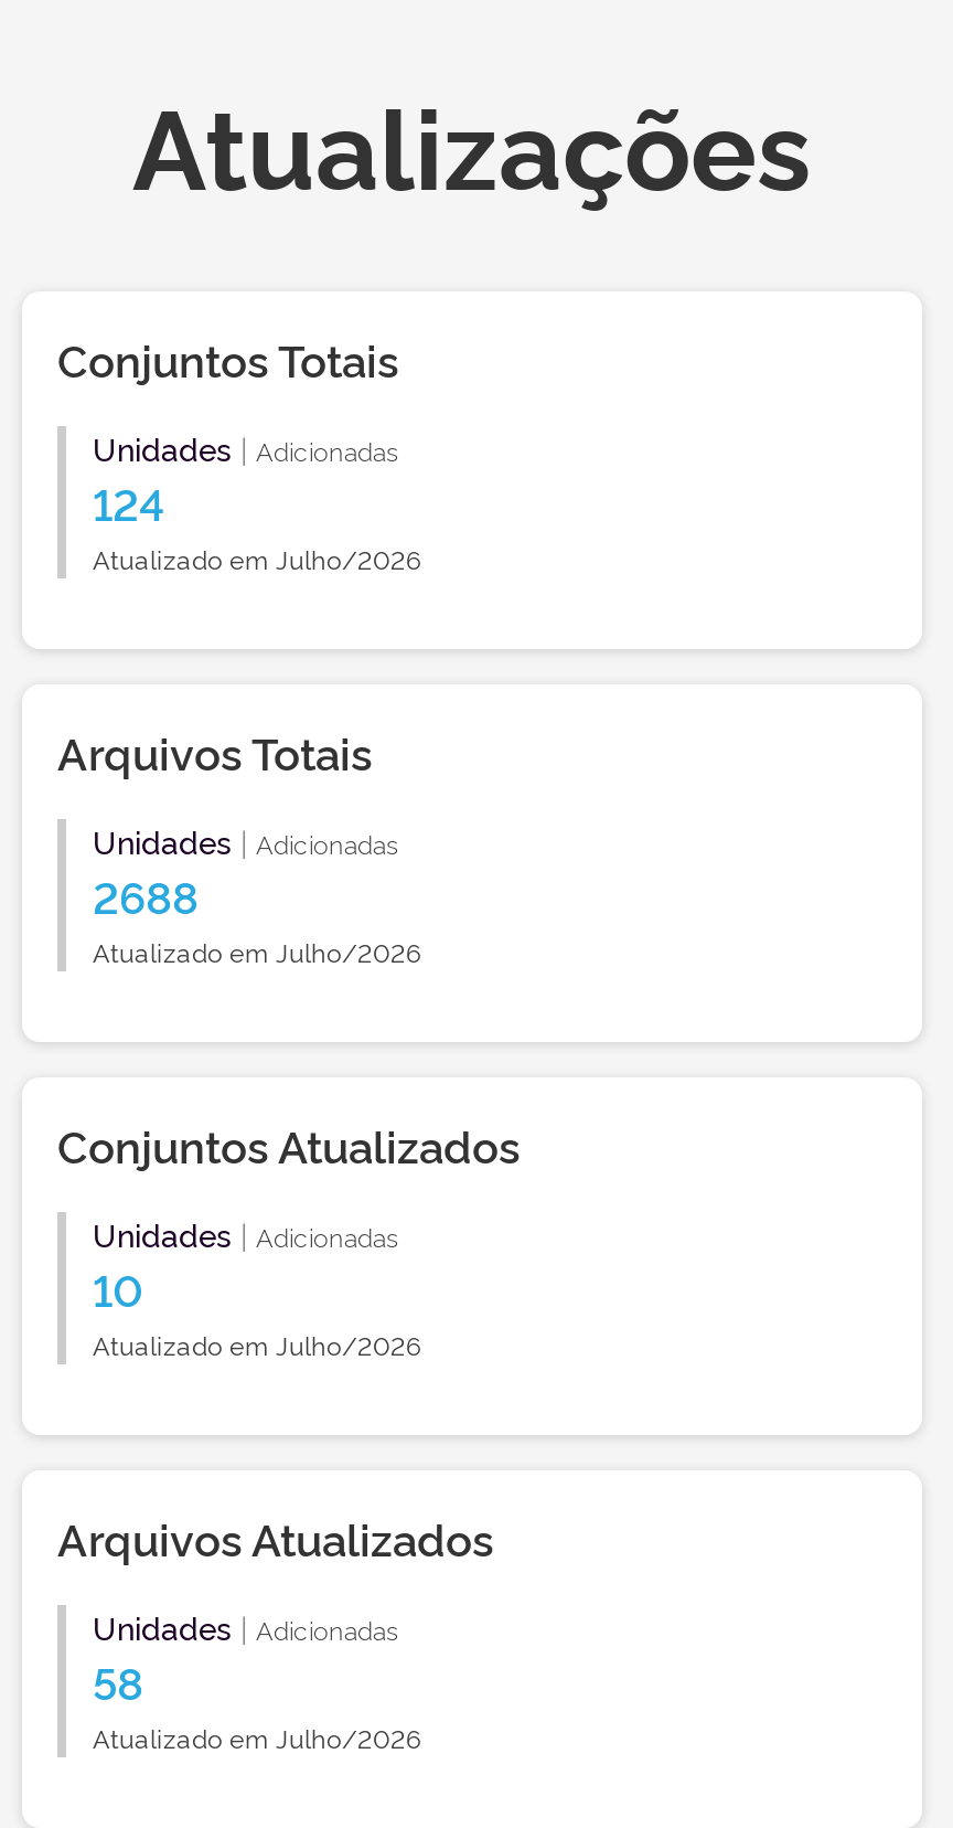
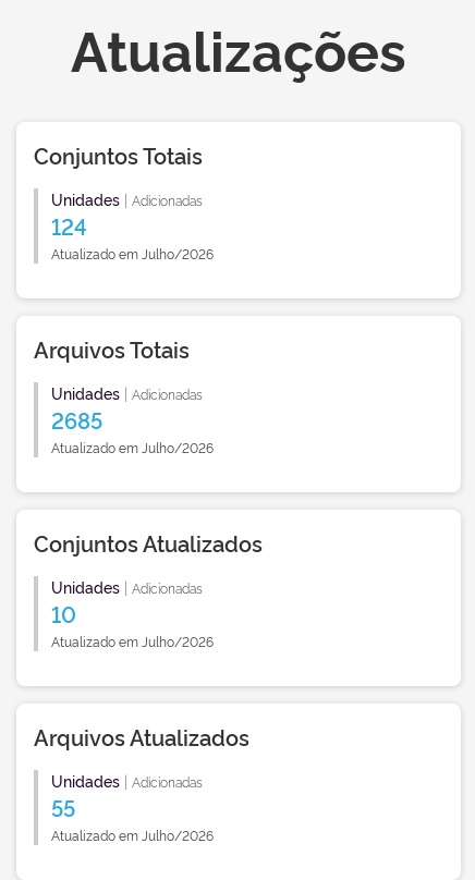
- 2688
+ 2685

- 58
+ 55
